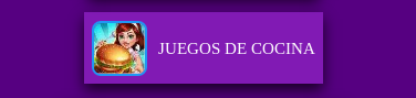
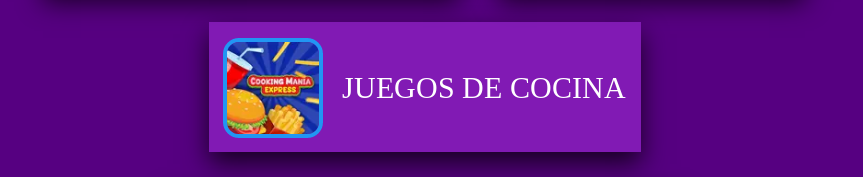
- [image]
+ [image]
